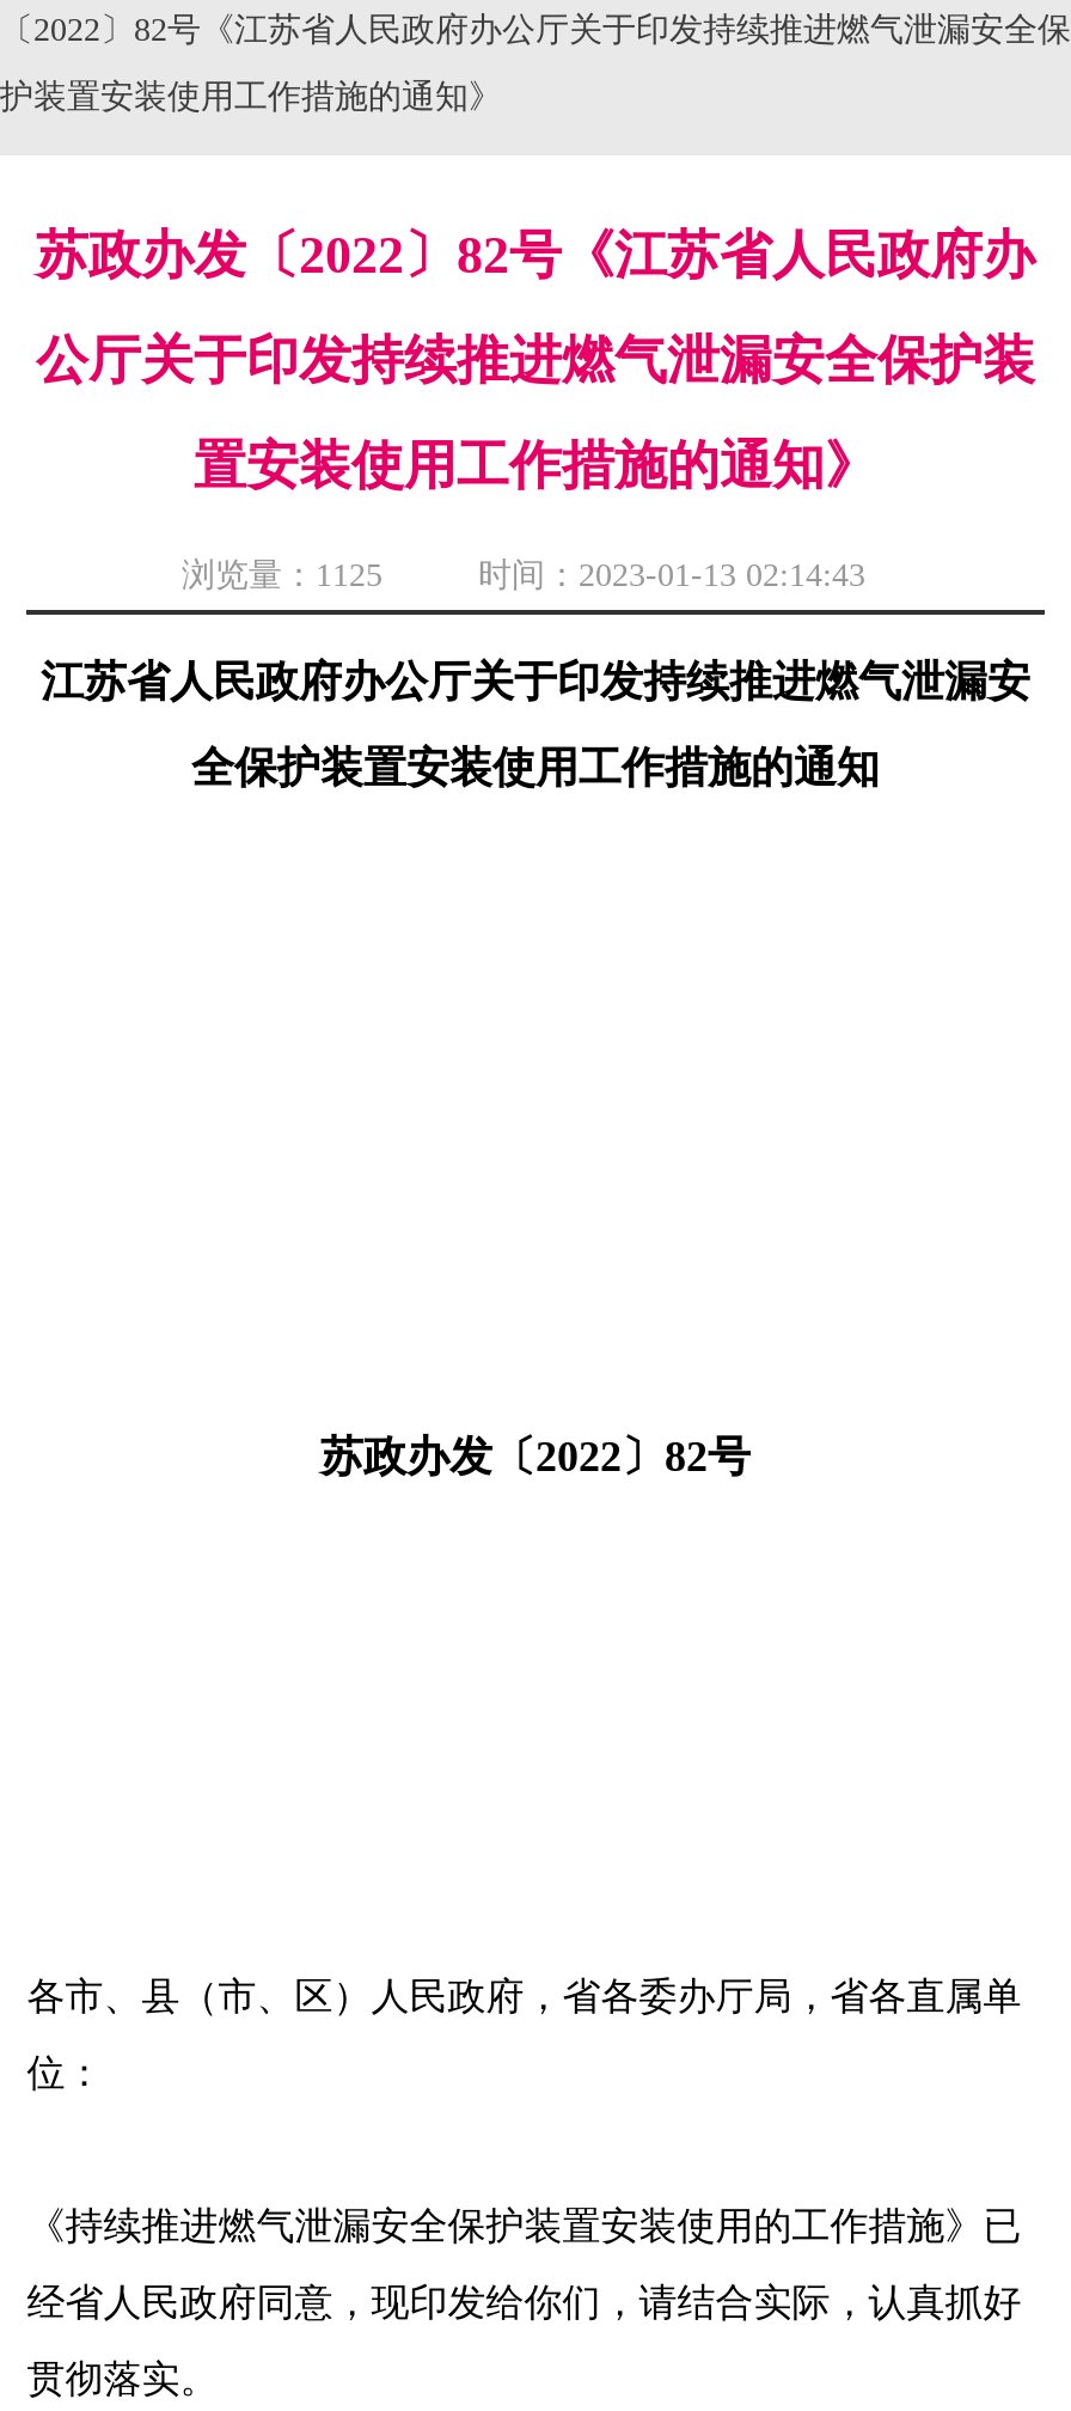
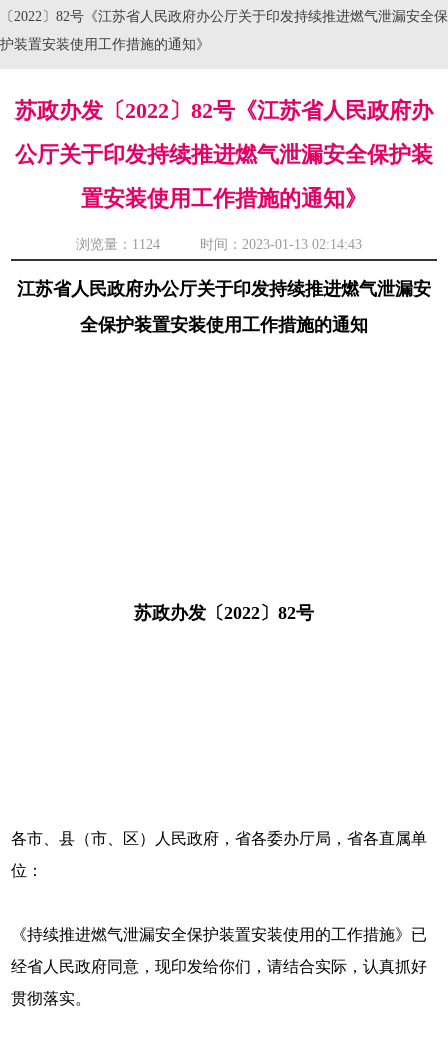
- 浏览量：1125 时间：2023-01-13 02:14:43
+ 浏览量：1124 时间：2023-01-13 02:14:43
